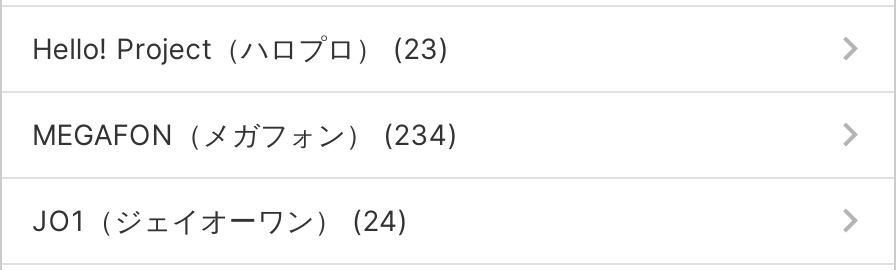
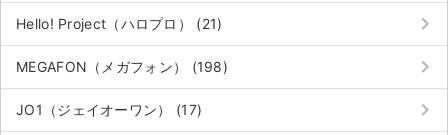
- Hello! Project（ハロプロ） (23)
+ Hello! Project（ハロプロ） (21)

- MEGAFON（メガフォン） (234)
+ MEGAFON（メガフォン） (198)

- JO1（ジェイオーワン） (24)
+ JO1（ジェイオーワン） (17)
